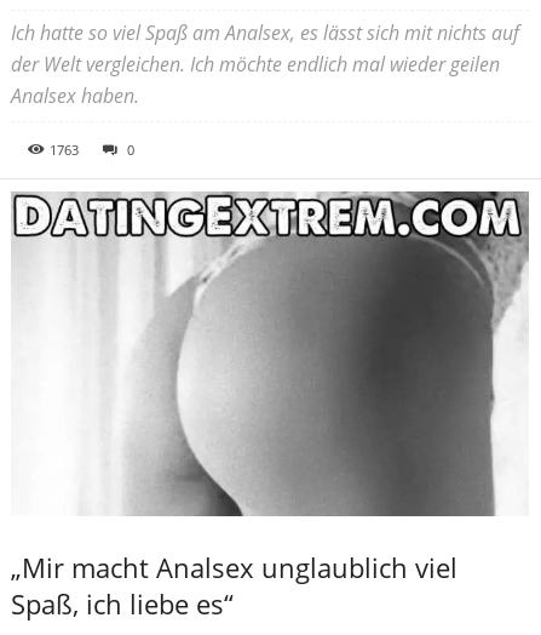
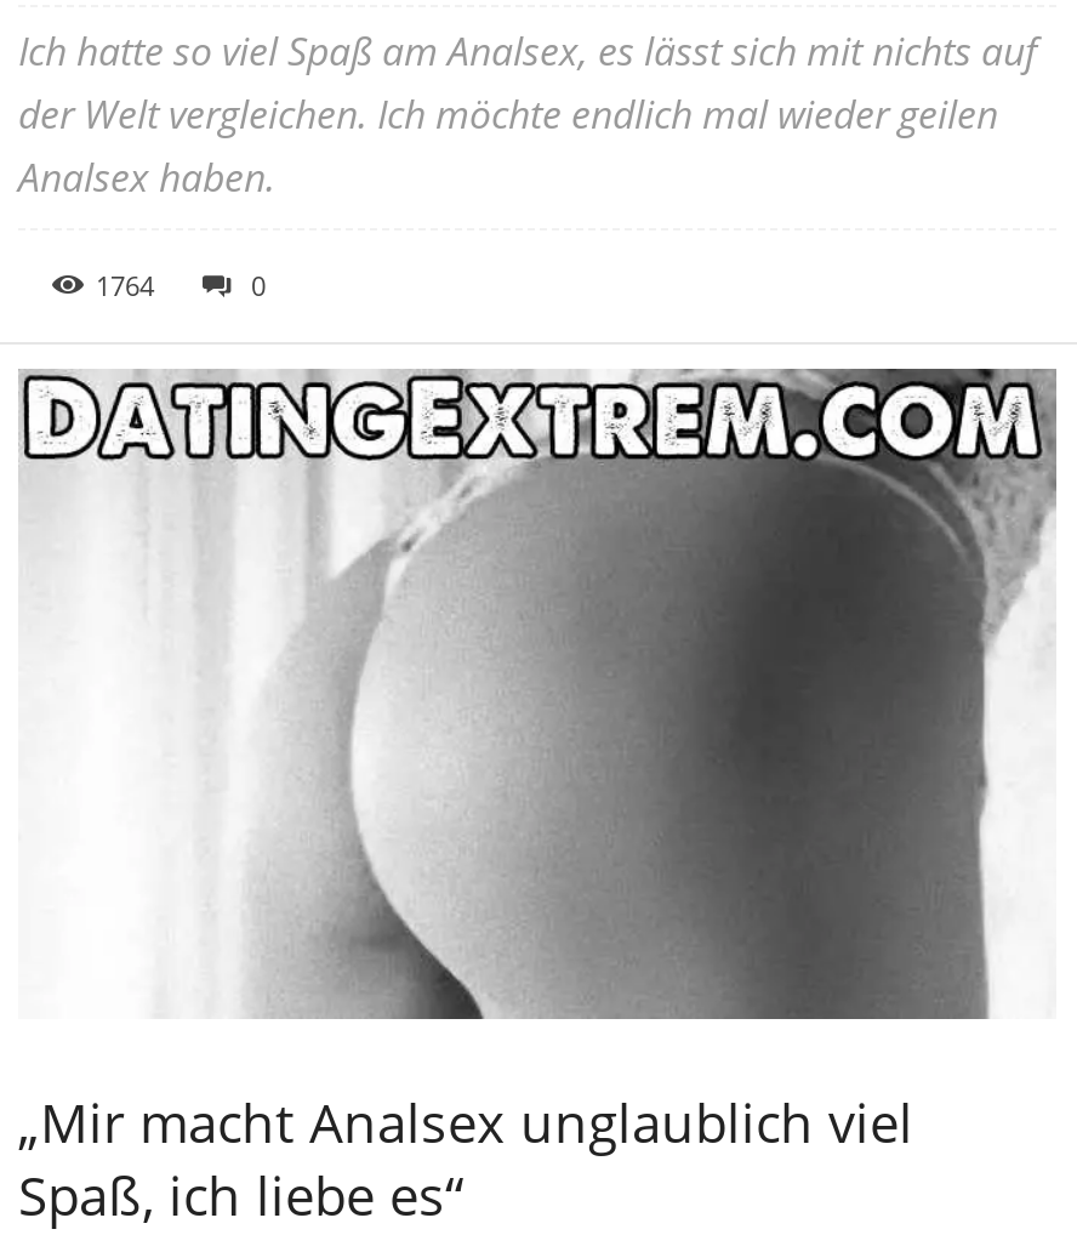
- 1763
+ 1764
